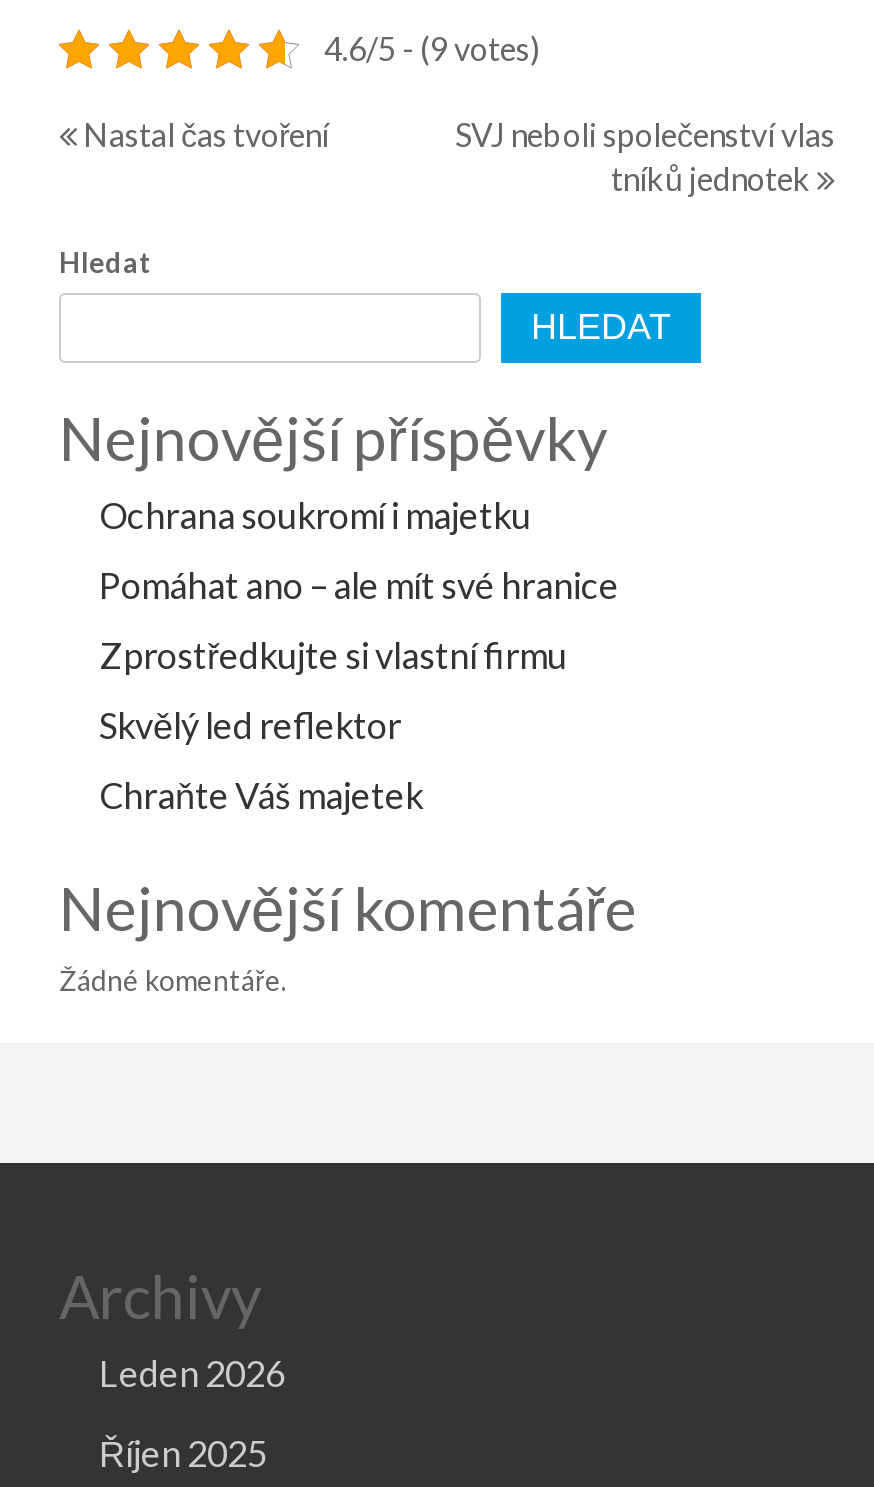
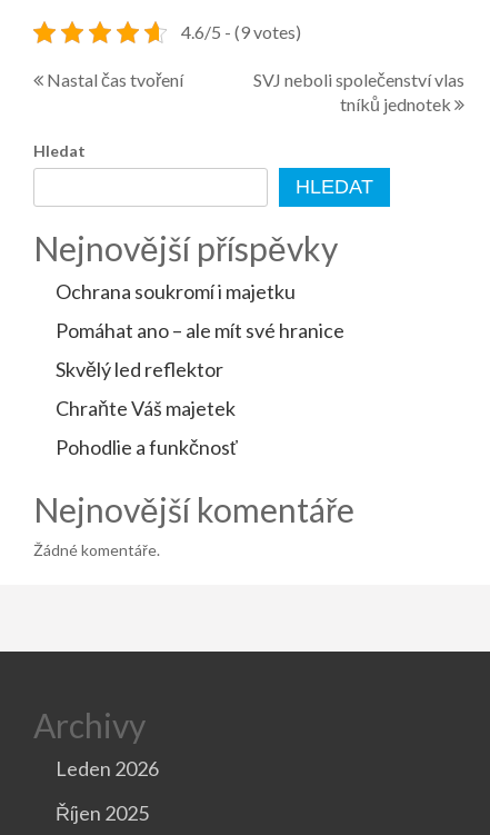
- Zprostředkujte si vlastní firmu

moved up: Skvělý led reflektor | Chraňte Váš majetek

+ Pohodlie a funkčnosť
